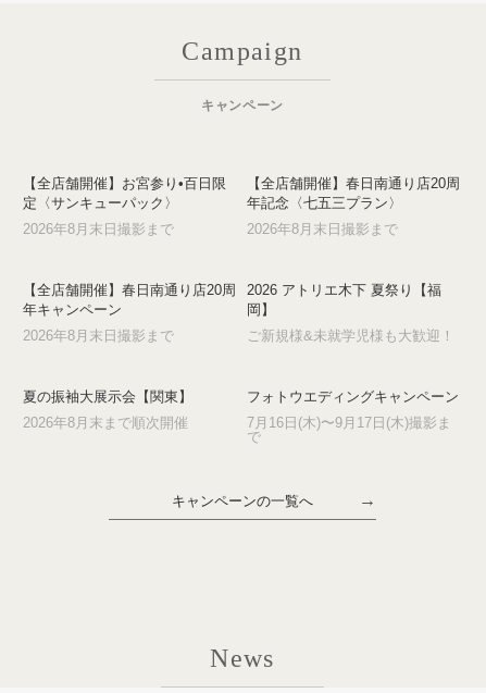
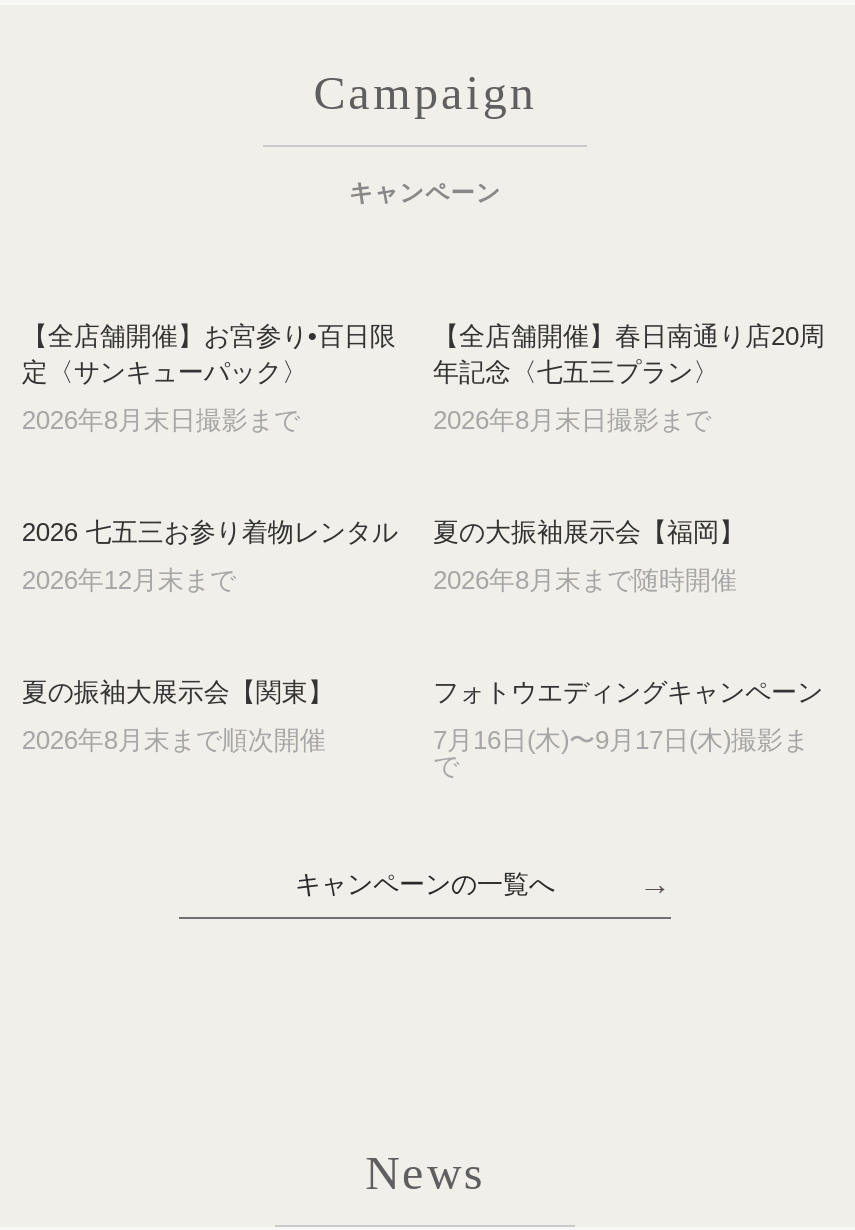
- 【全店舗開催】春日南通り店20周
- 年キャンペーン
+ 2026 七五三お参り着物レンタル

- 2026 アトリエ木下 夏祭り【福
- 岡】
+ 夏の大振袖展示会【福岡】

- 2026年8月末日撮影まで
+ 2026年12月末まで

- ご新規様&未就学児様も大歓迎！
+ 2026年8月末まで随時開催
